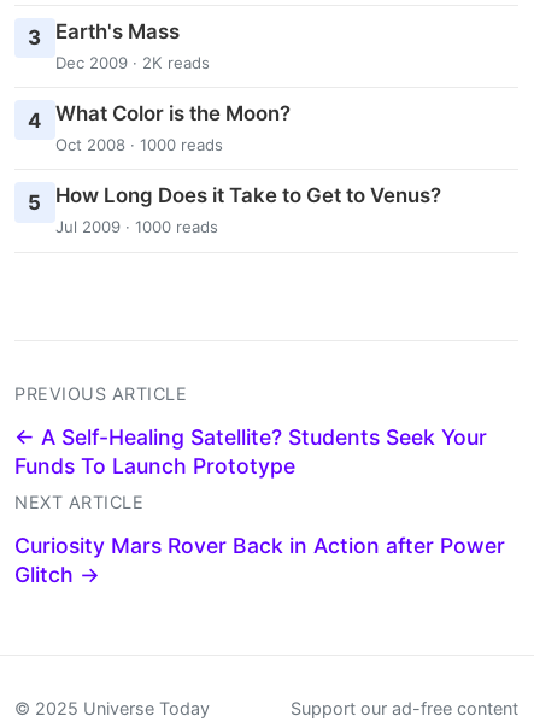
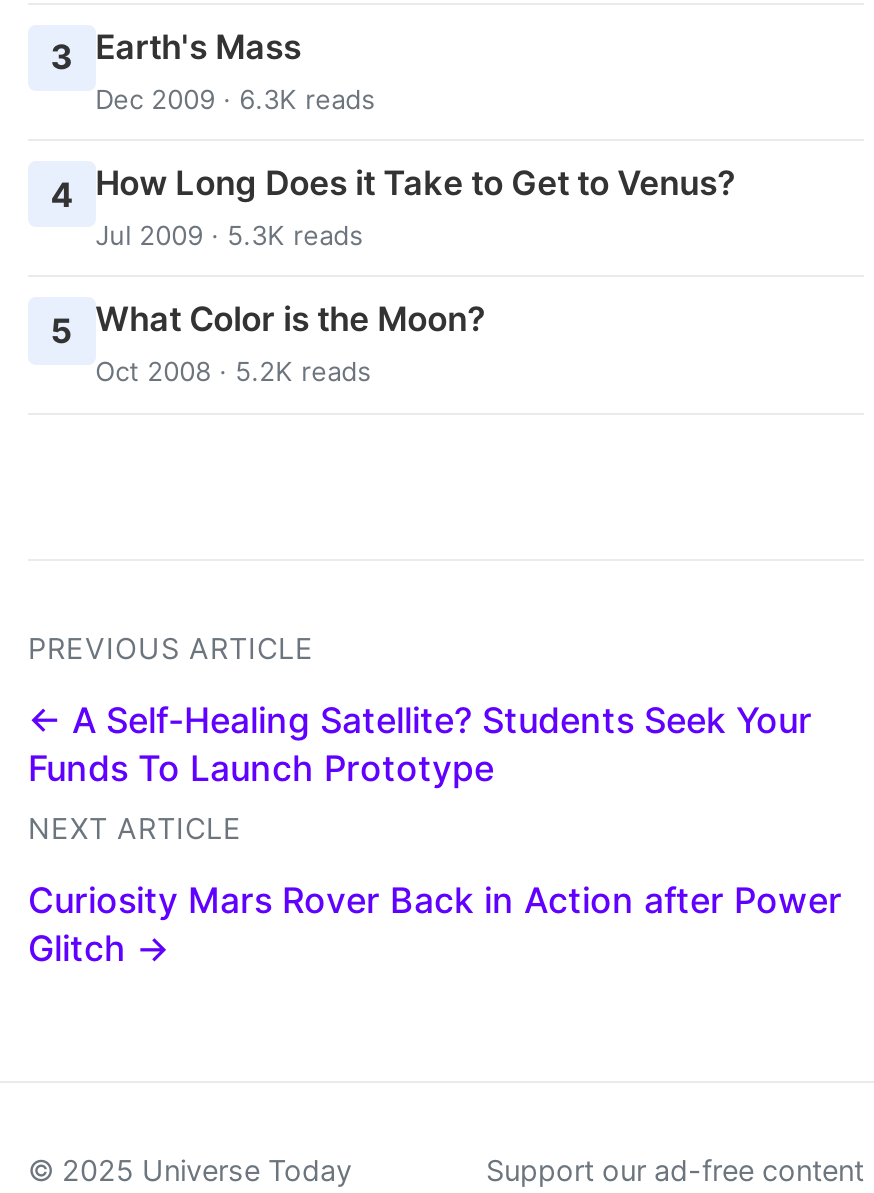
- Dec 2009 · 2K reads
+ Dec 2009 · 6.3K reads

- 4 What Color is the Moon?
- Oct 2008 · 1000 reads
+ 4 How Long Does it Take to Get to Venus?
+ Jul 2009 · 5.3K reads

- 5 How Long Does it Take to Get to Venus?
- Jul 2009 · 1000 reads
+ 5 What Color is the Moon?
+ Oct 2008 · 5.2K reads
